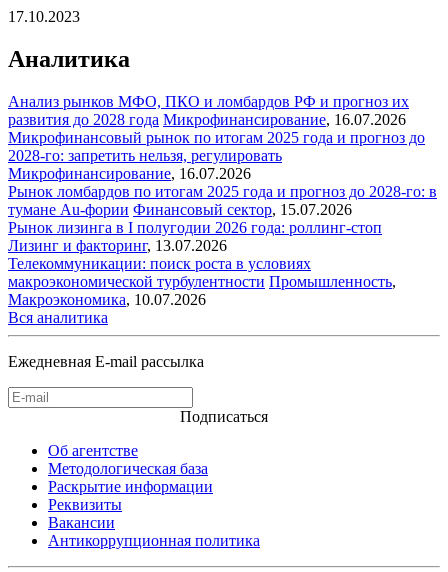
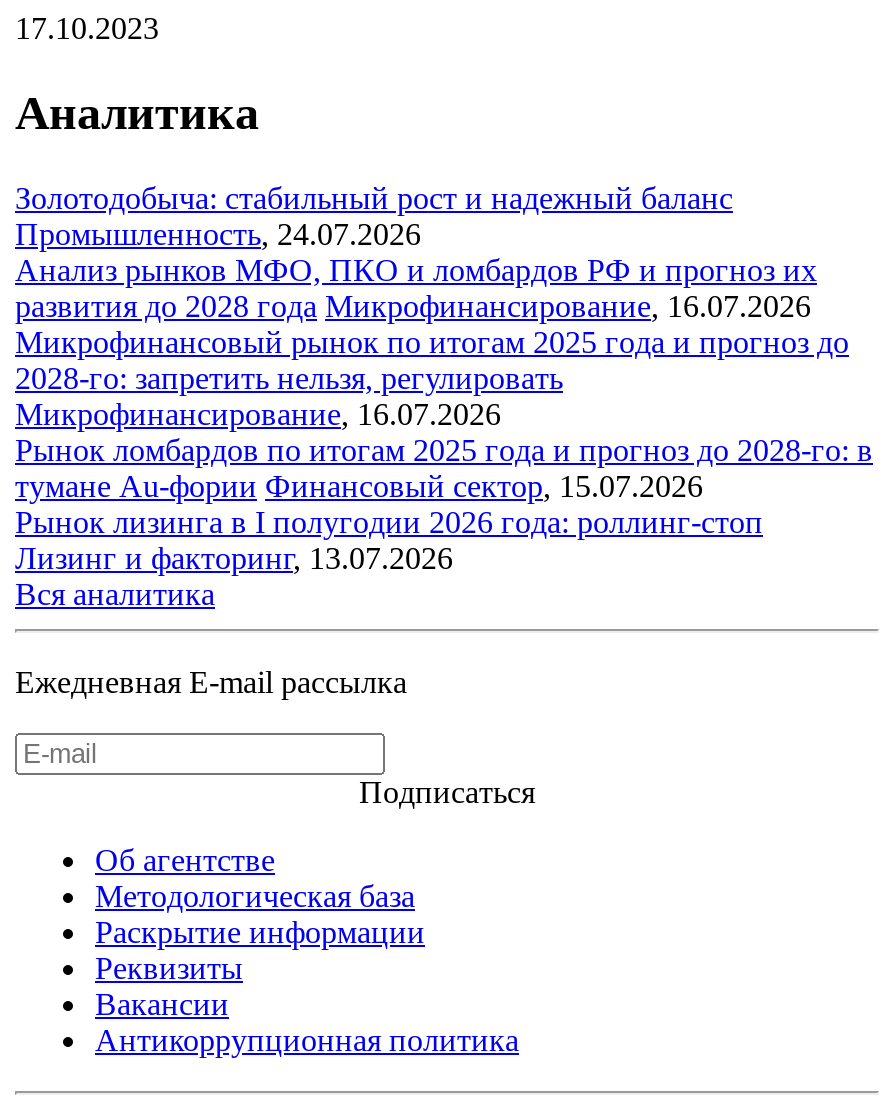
+ Золотодобыча: стабильный рост и надежный баланс
+ Промышленность, 24.07.2026

moved down: Анализ рынков МФО, ПКО и ломбардов РФ и прогноз их | развития до 2028 года Микрофинансирование, 16.07.2026 | Микрофинансовый рынок по итогам 2025 года и прогноз до | ... | Рынок лизинга в I полугодии 2026 года: роллинг-стоп | Лизинг и факторинг, 13.07.2026

- Телекоммуникации: поиск роста в условиях
- макроэкономической турбулентности Промышленность,
- Макроэкономика, 10.07.2026
